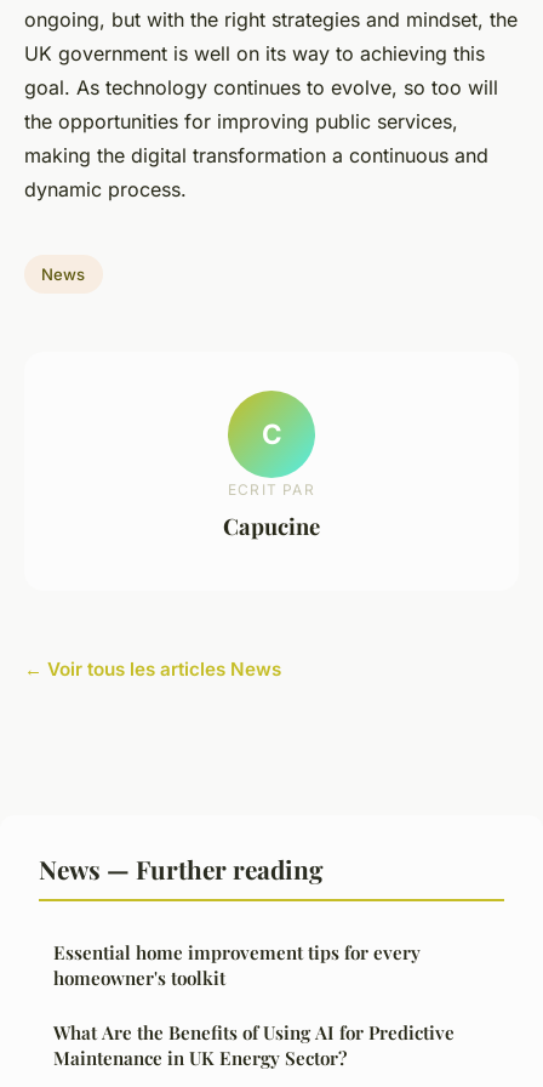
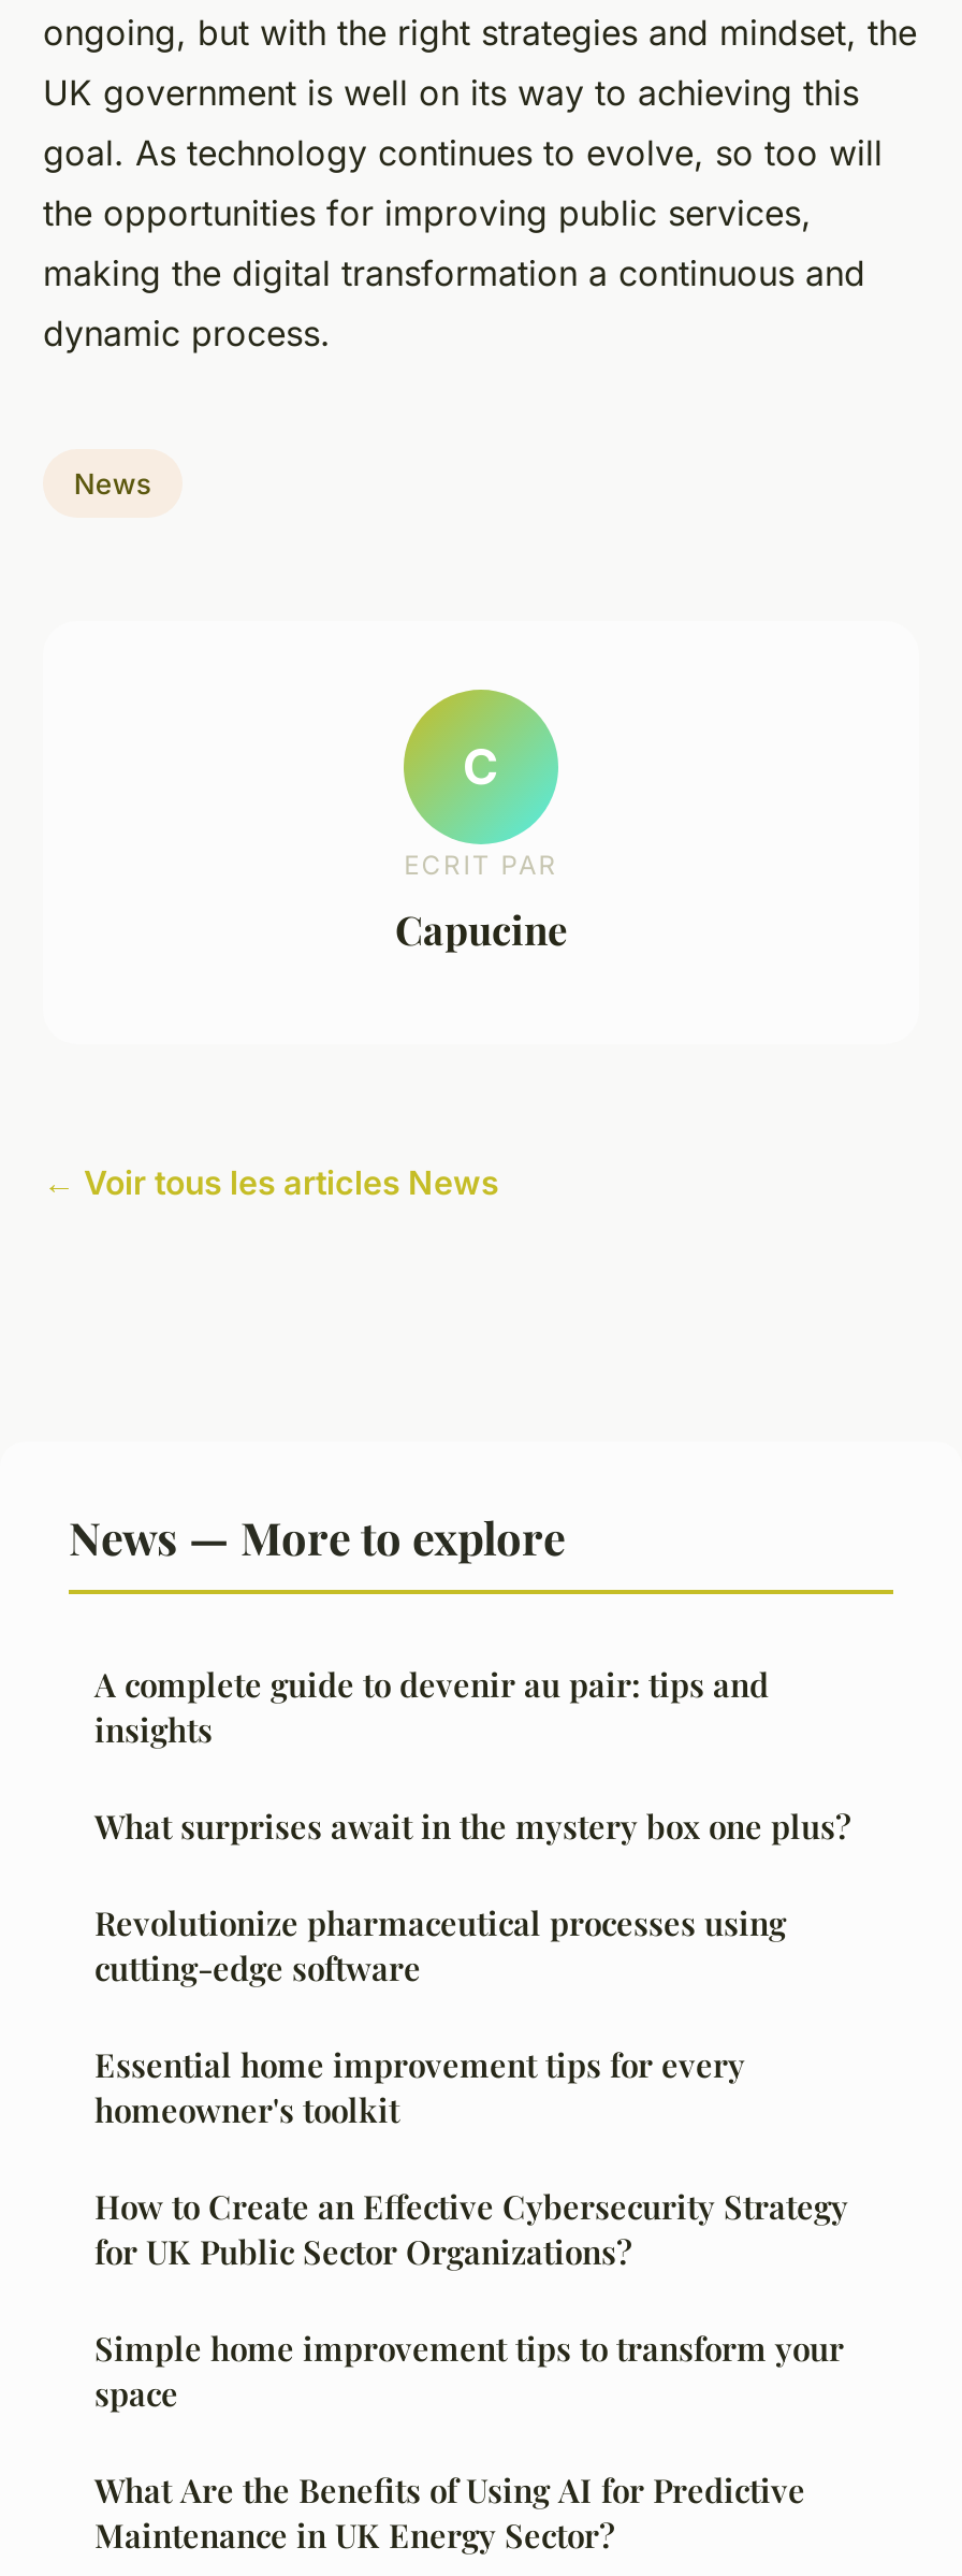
- News — Further reading
+ News — More to explore
+ A complete guide to devenir au pair: tips and
+ insights
+ What surprises await in the mystery box one plus?
+ Revolutionize pharmaceutical processes using
+ cutting-edge software

+ How to Create an Effective Cybersecurity Strategy
+ for UK Public Sector Organizations?
+ Simple home improvement tips to transform your
+ space
